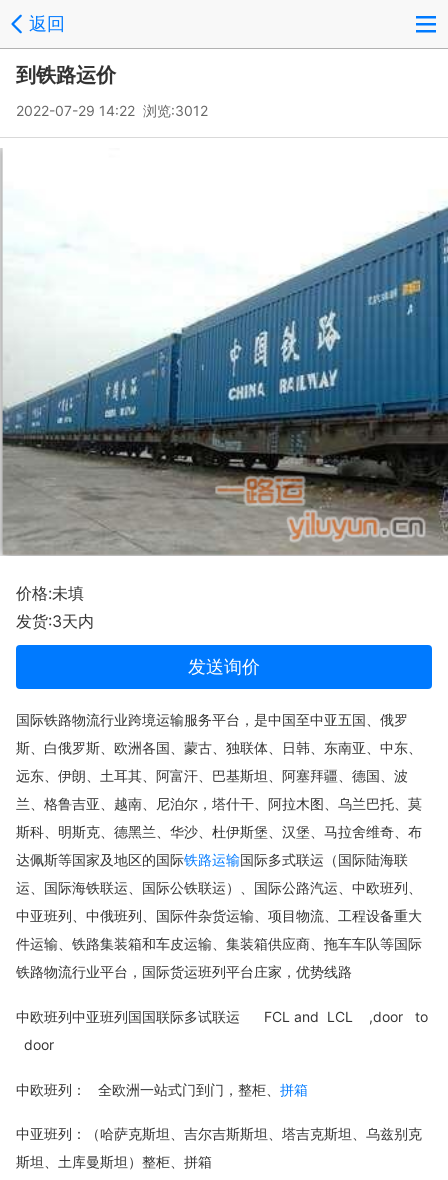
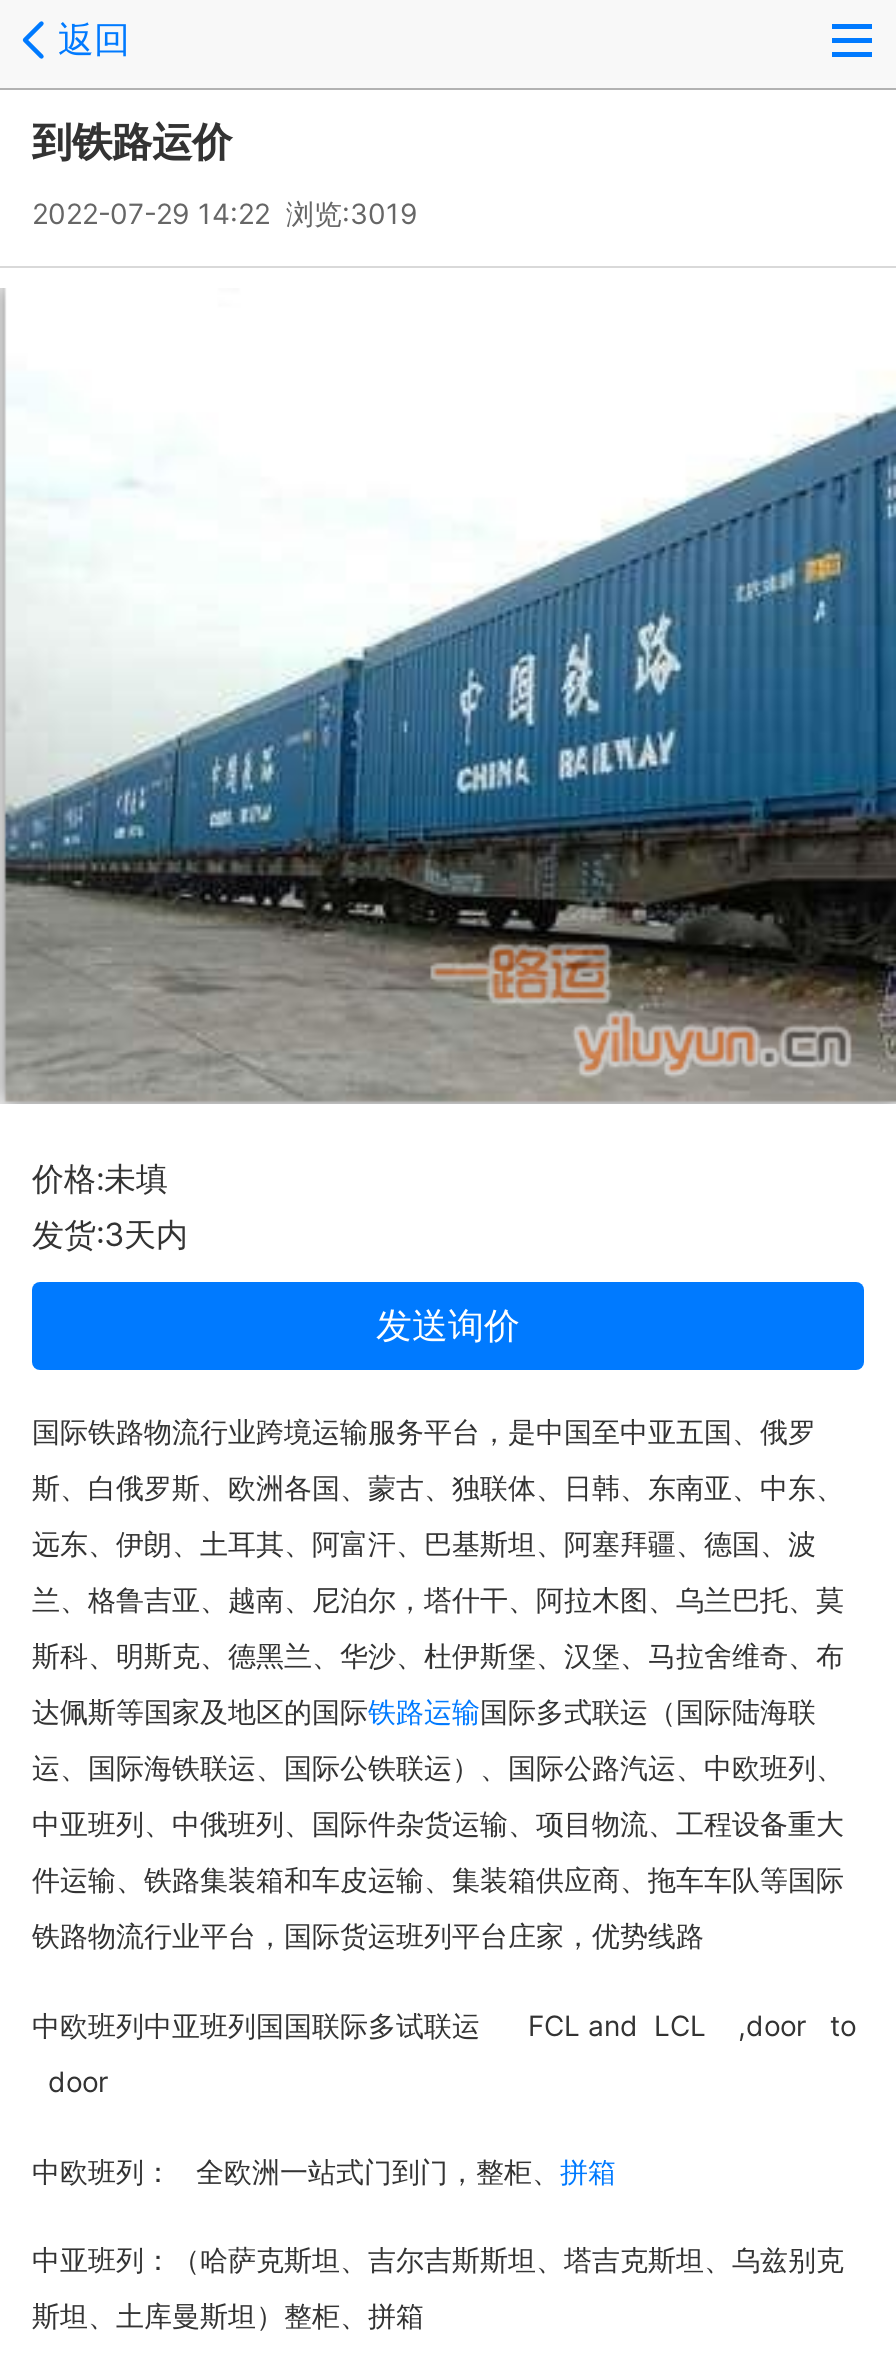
- 2022-07-29 14:22 浏览:3012
+ 2022-07-29 14:22 浏览:3019
